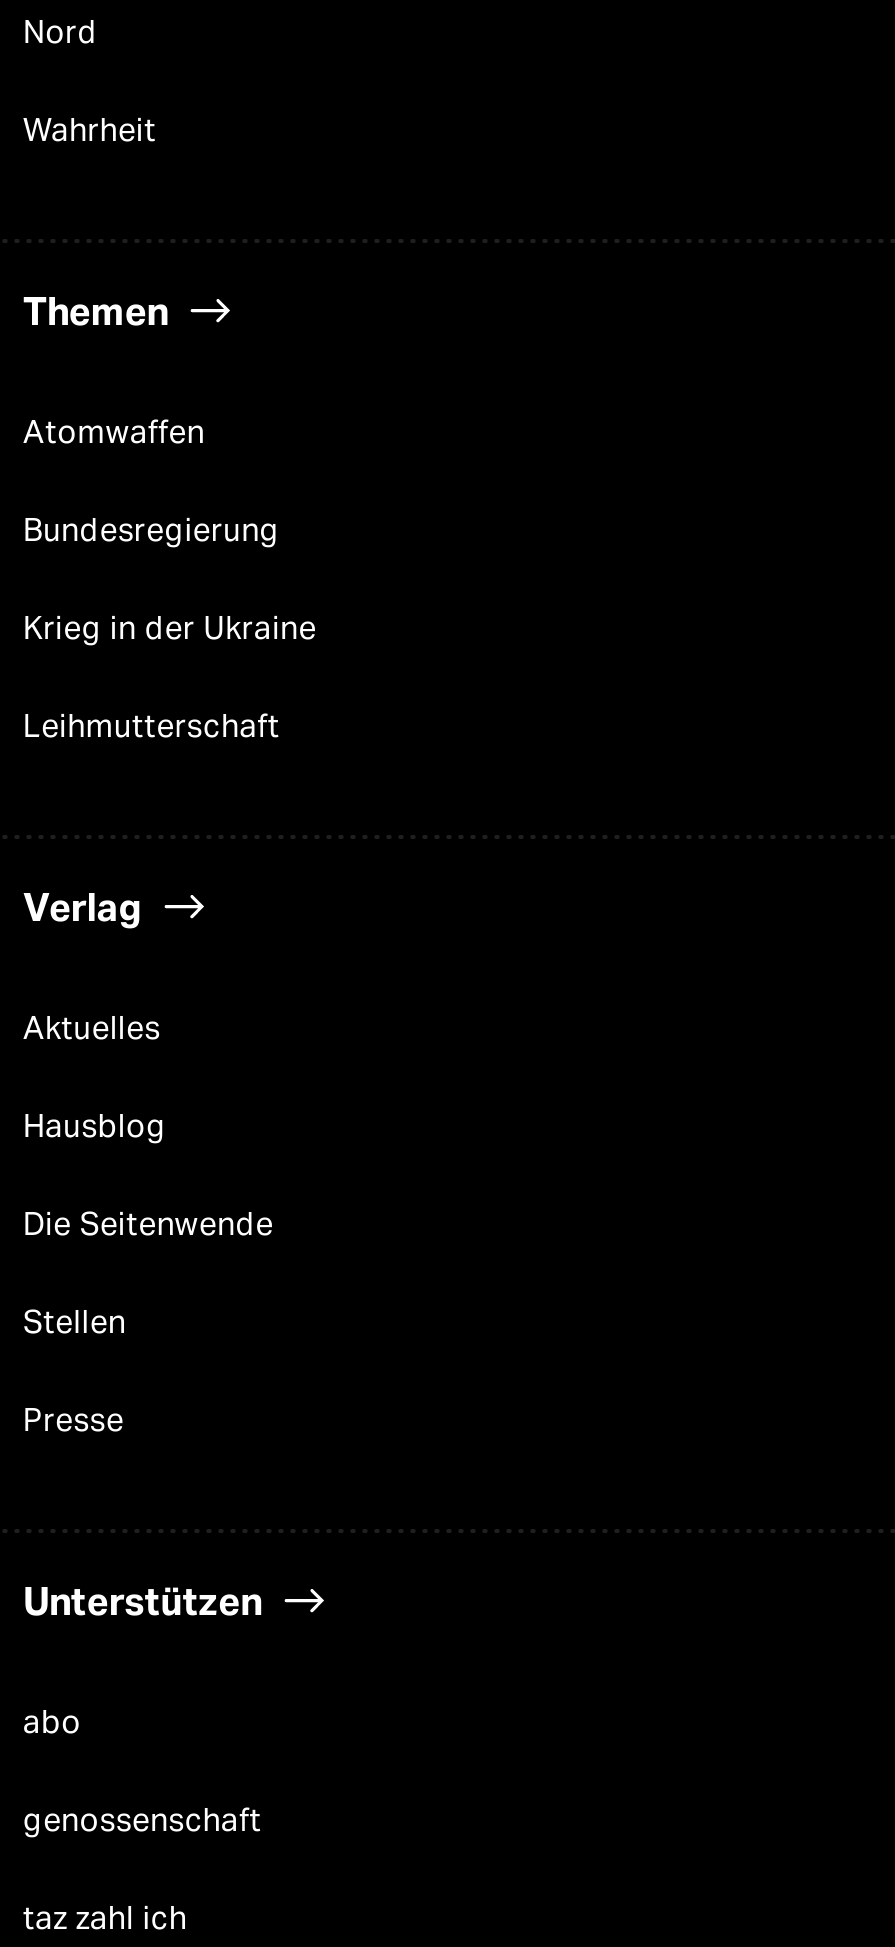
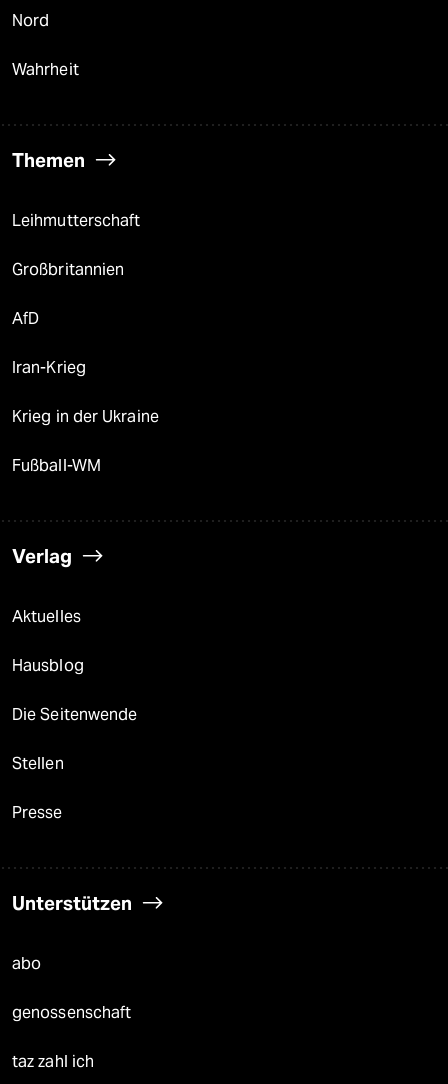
- Atomwaffen
- Bundesregierung

moved down: Krieg in der Ukraine

moved up: Leihmutterschaft

+ Großbritannien
+ AfD
+ Iran-Krieg
+ Fußball-WM
